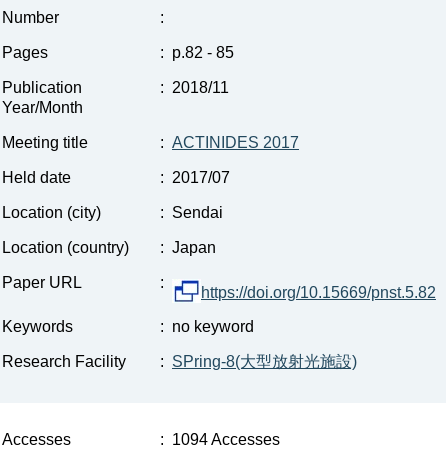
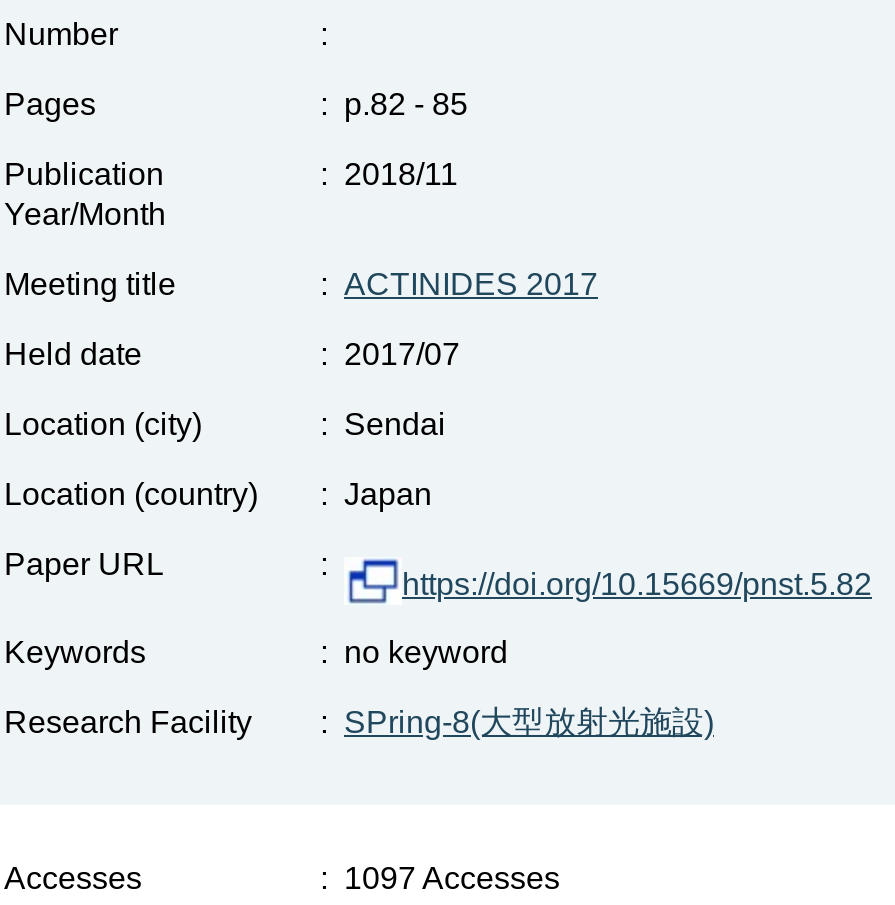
- : 1094 Accesses
+ : 1097 Accesses
